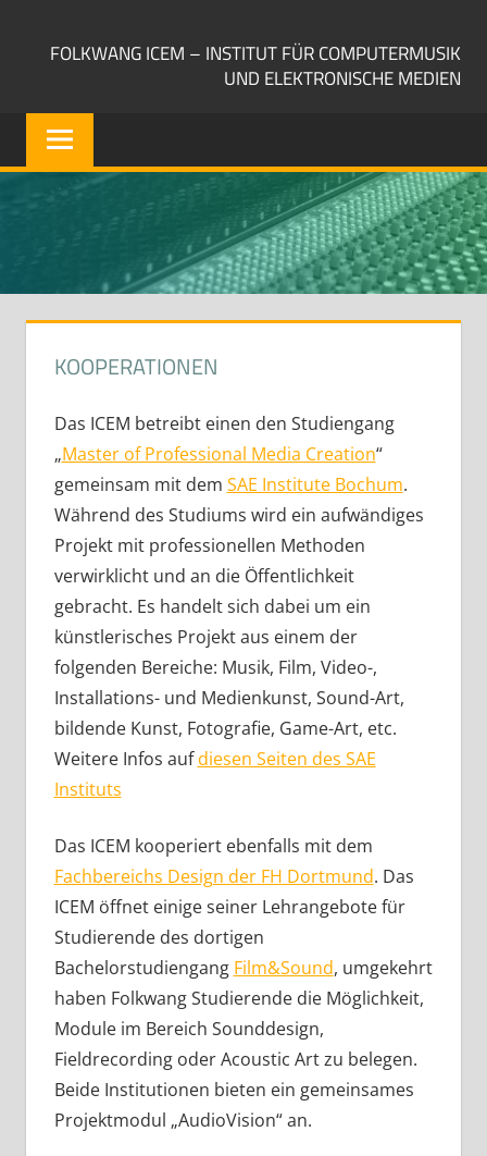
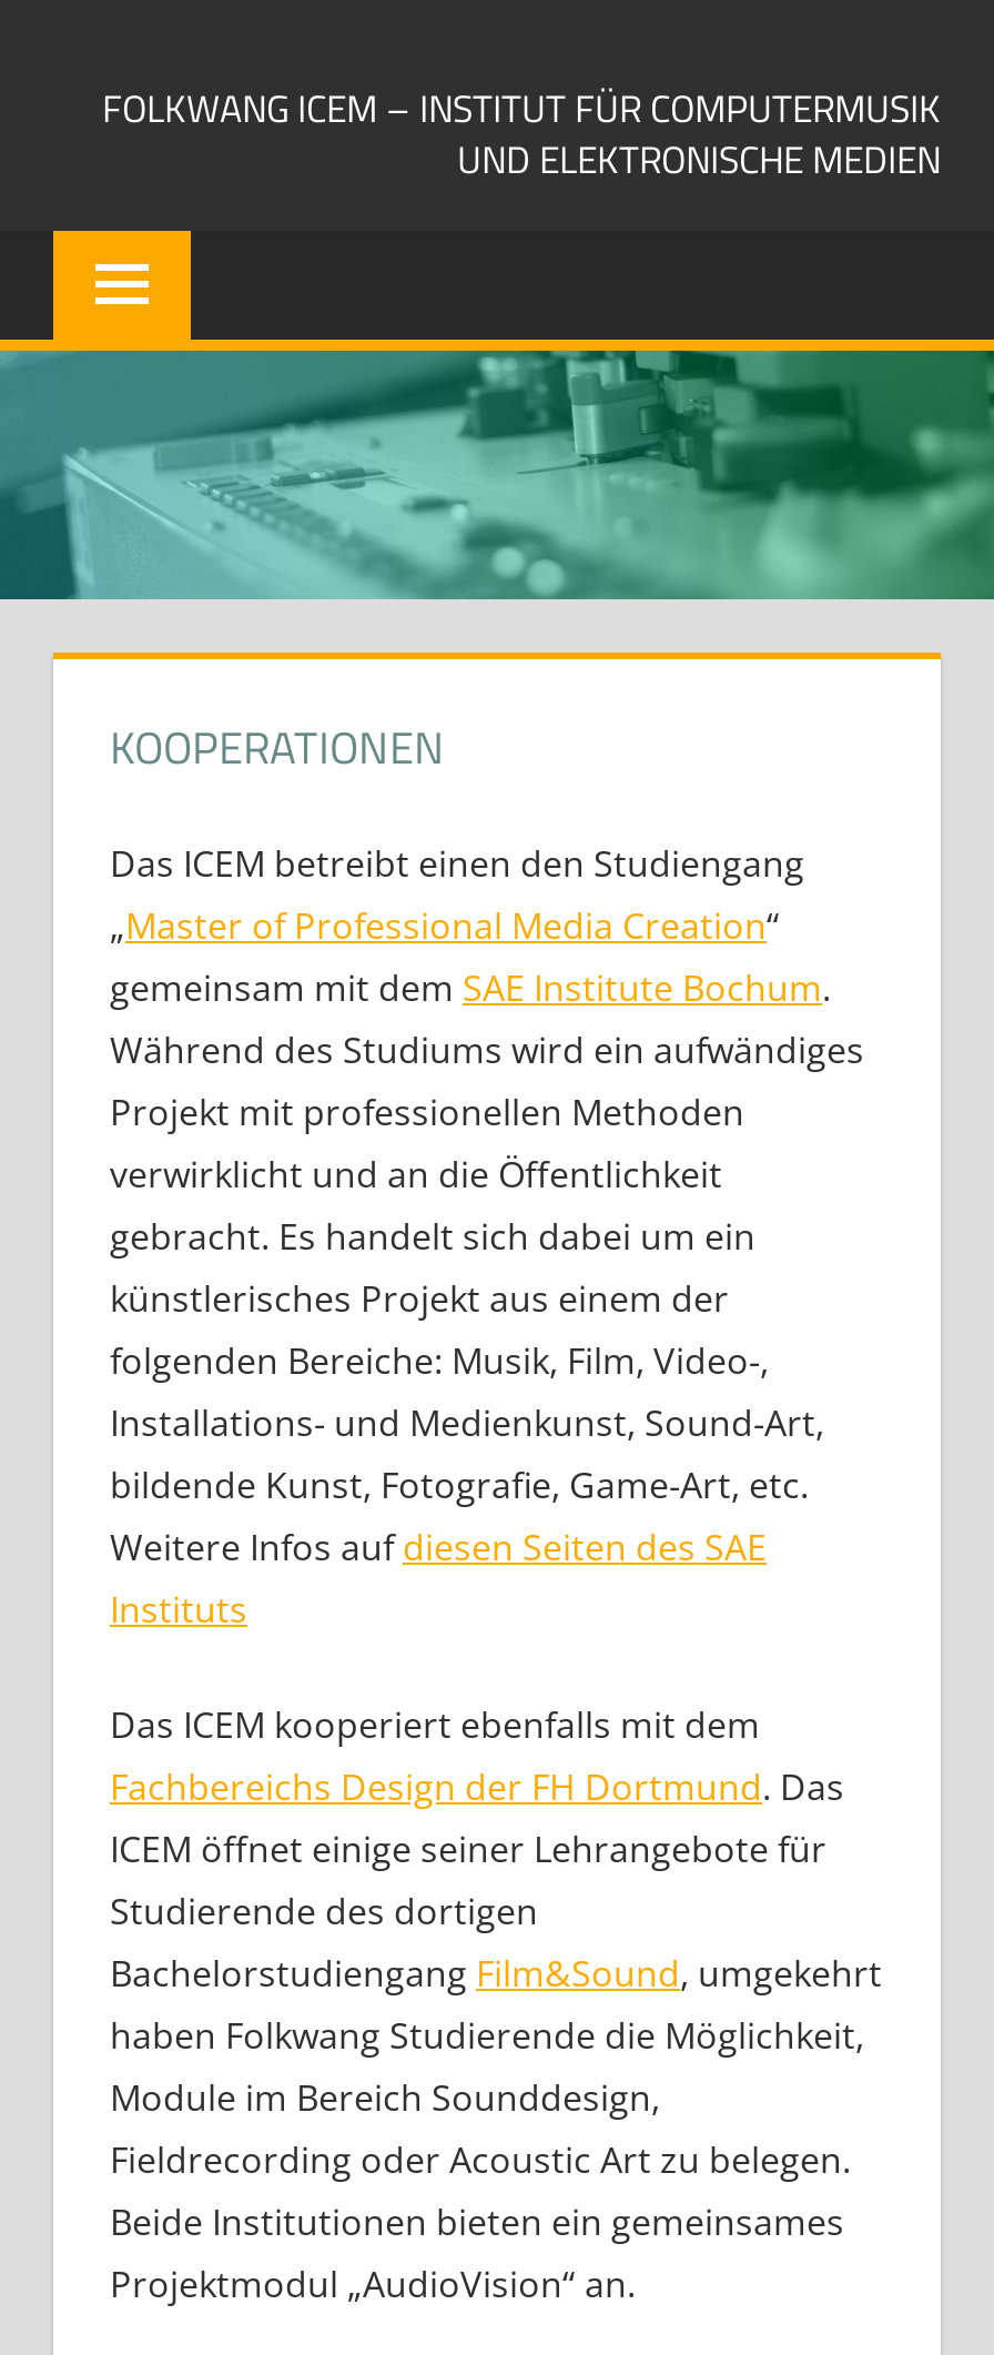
- [image]
+ [image]
